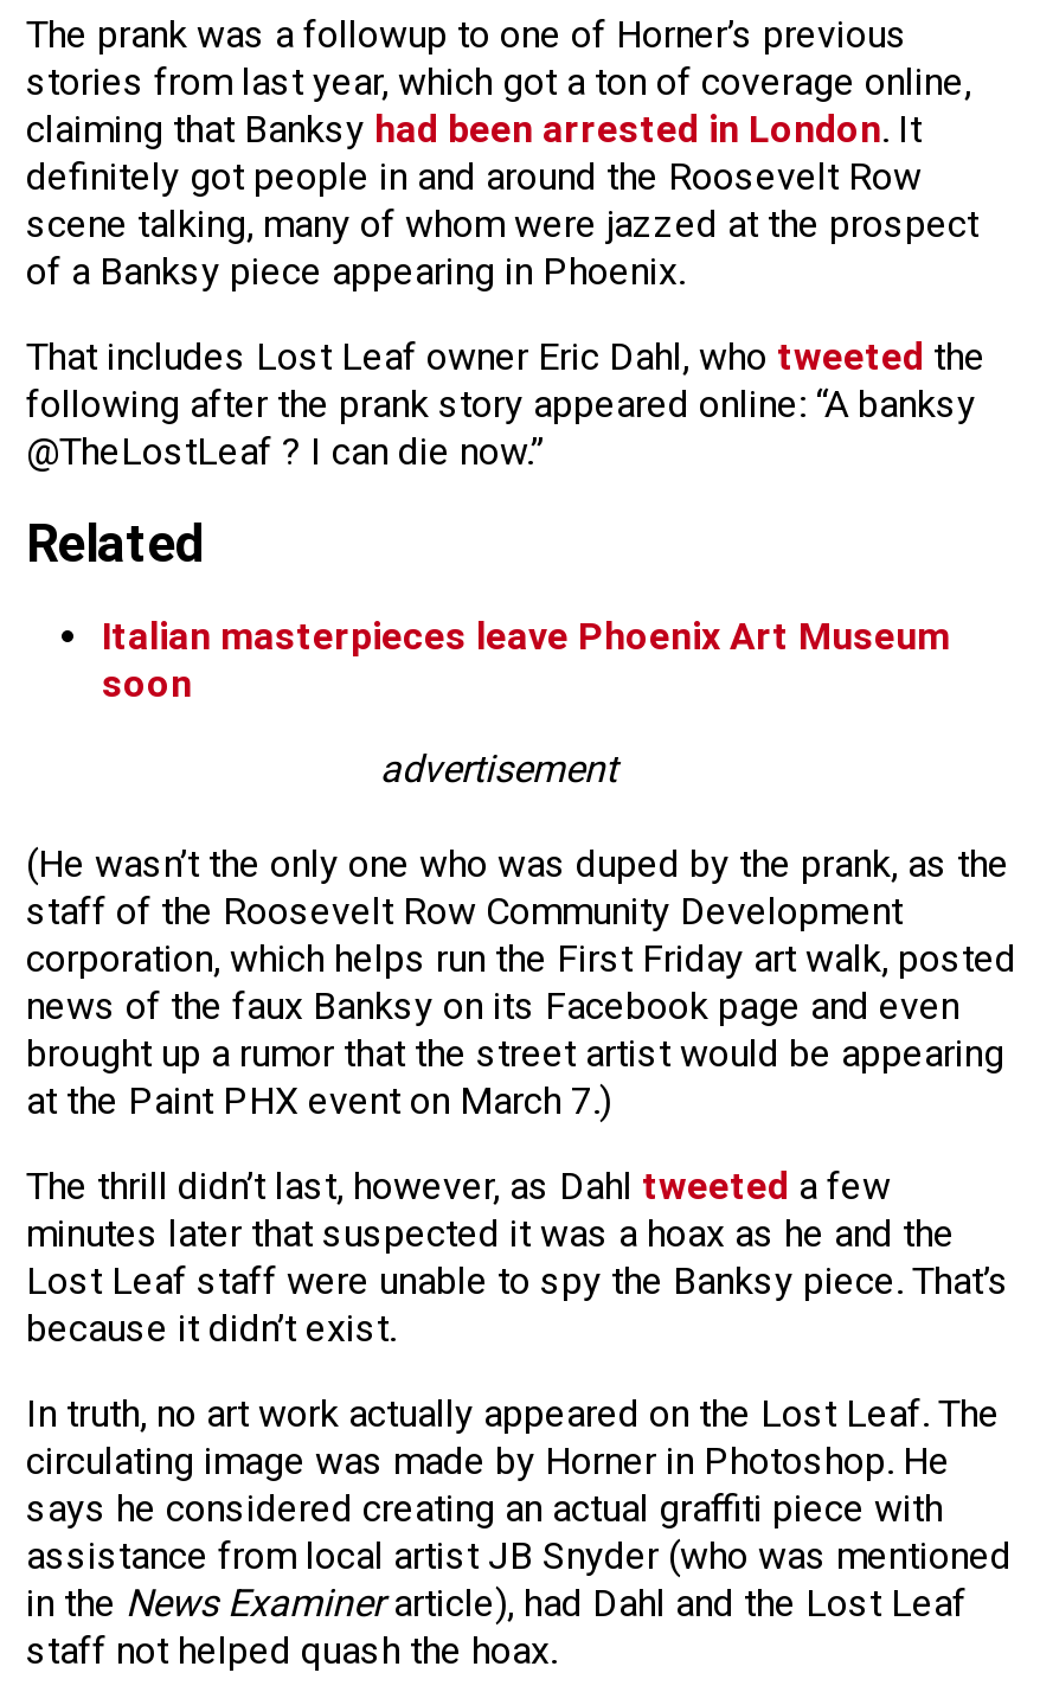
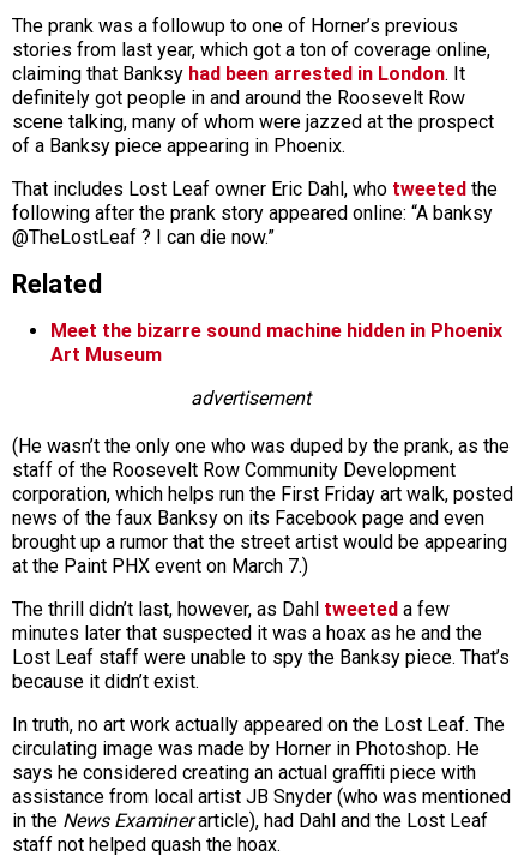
- Italian masterpieces leave Phoenix Art Museum
- soon
+ Meet the bizarre sound machine hidden in Phoenix
+ Art Museum
